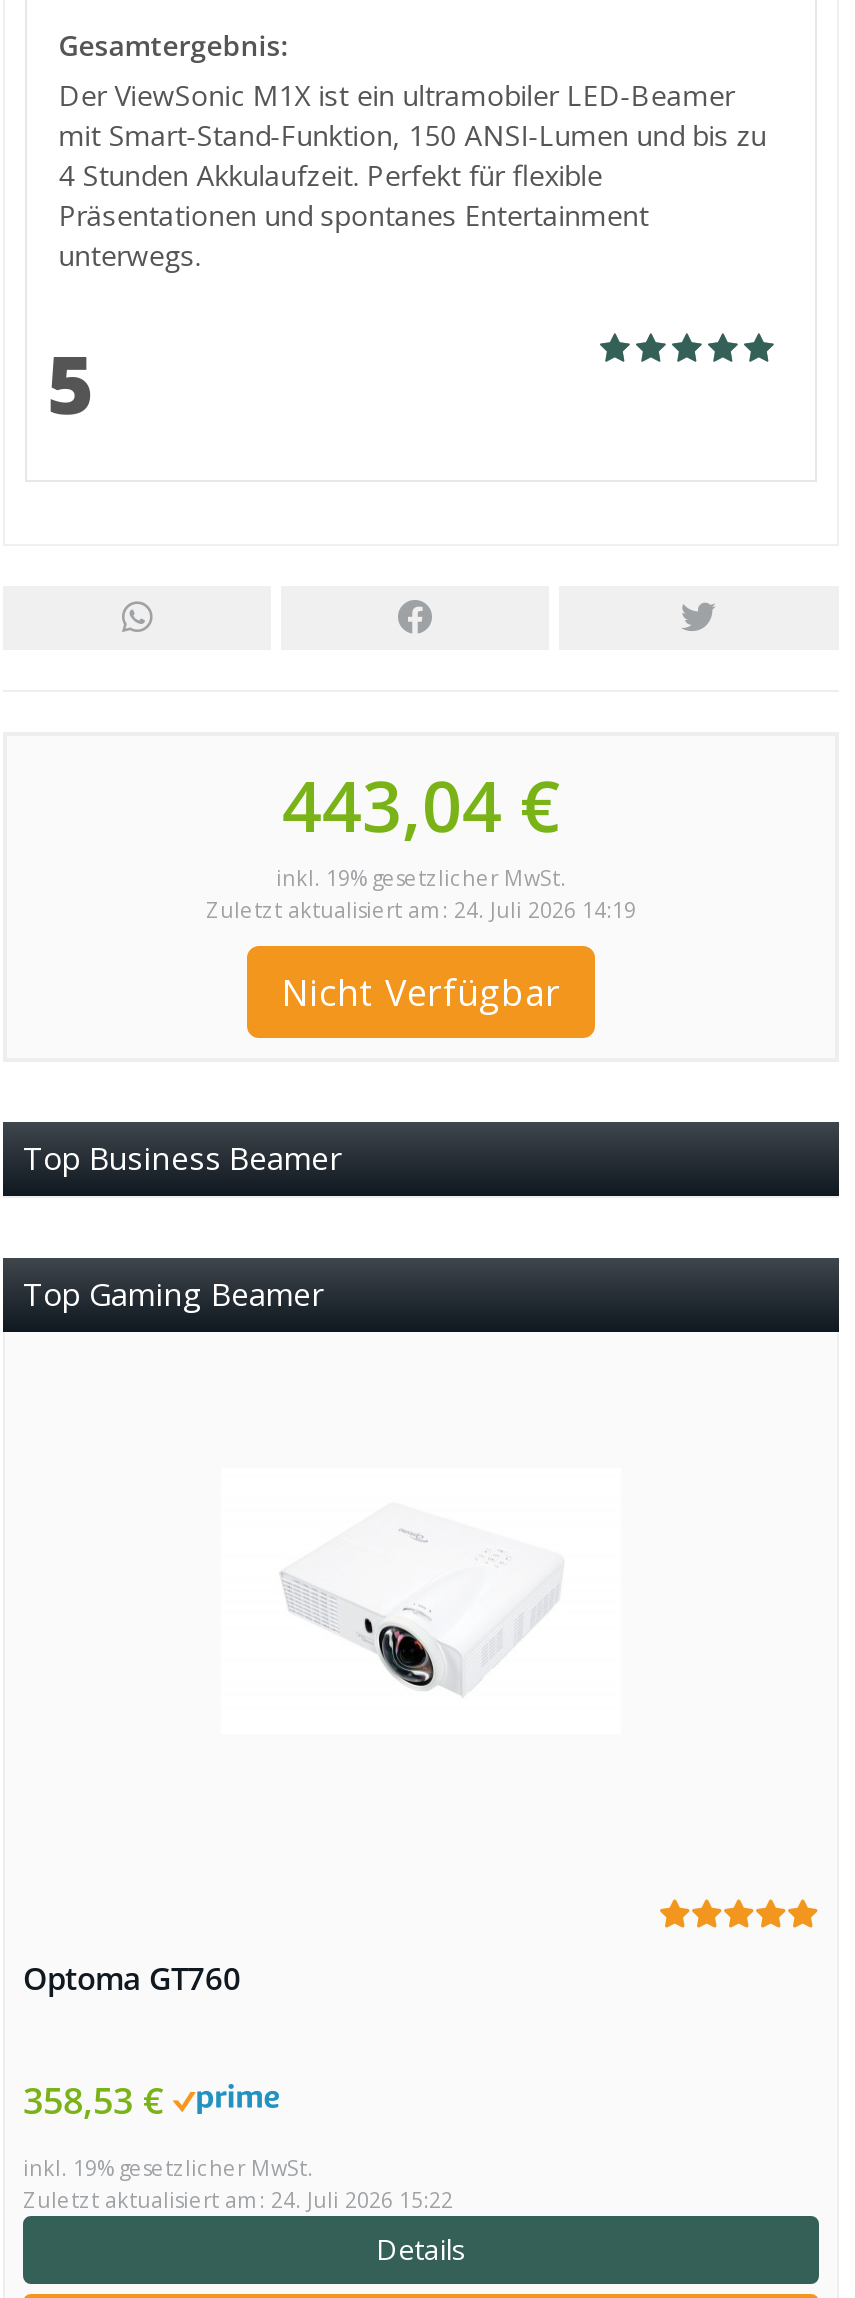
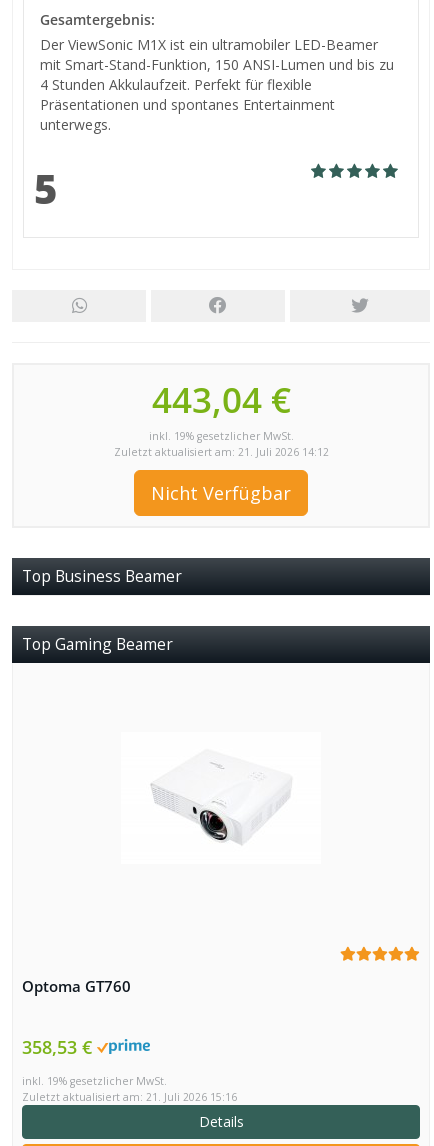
- Zuletzt aktualisiert am: 24. Juli 2026 14:19
+ Zuletzt aktualisiert am: 21. Juli 2026 14:12

- Zuletzt aktualisiert am: 24. Juli 2026 15:22
+ Zuletzt aktualisiert am: 21. Juli 2026 15:16
